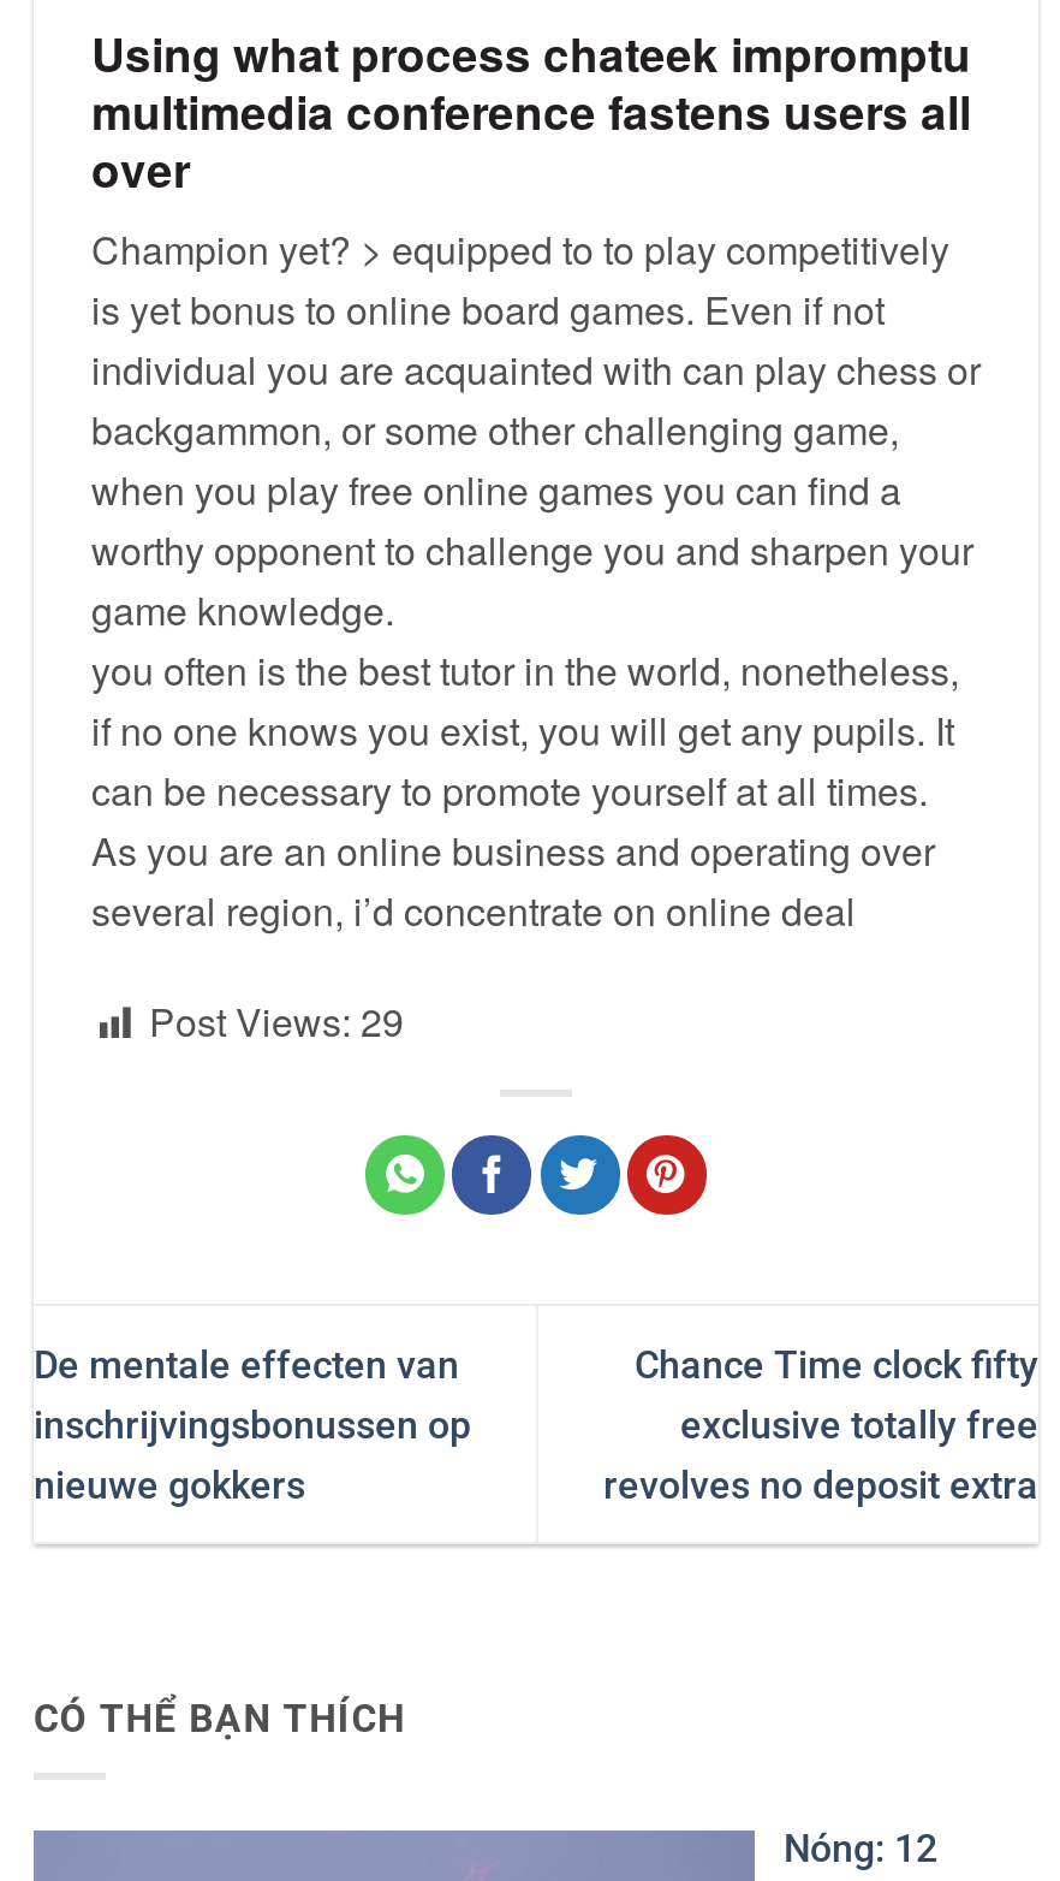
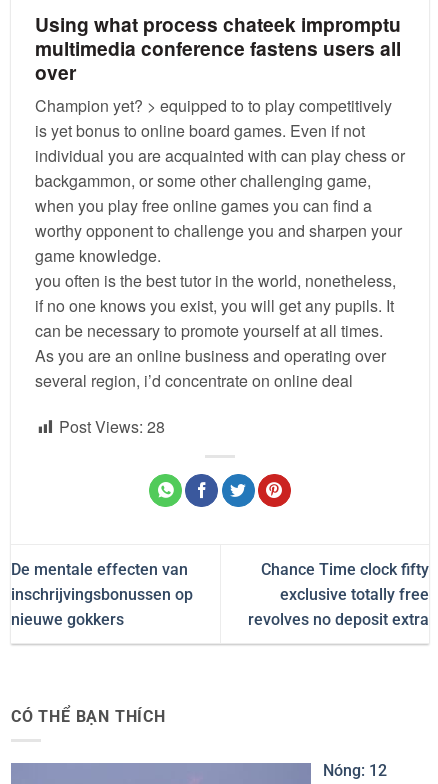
- Post Views: 29
+ Post Views: 28
